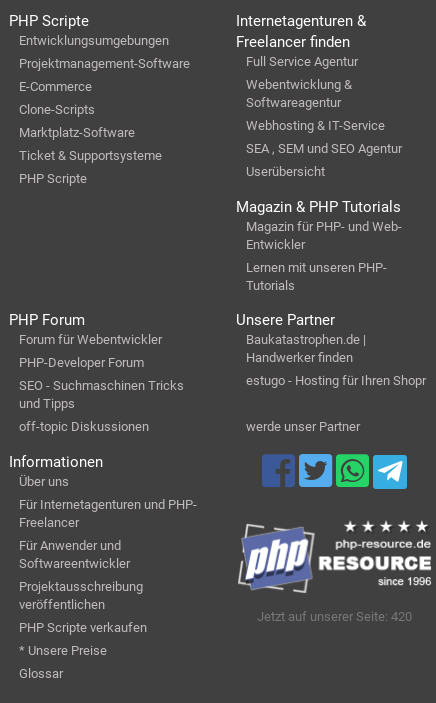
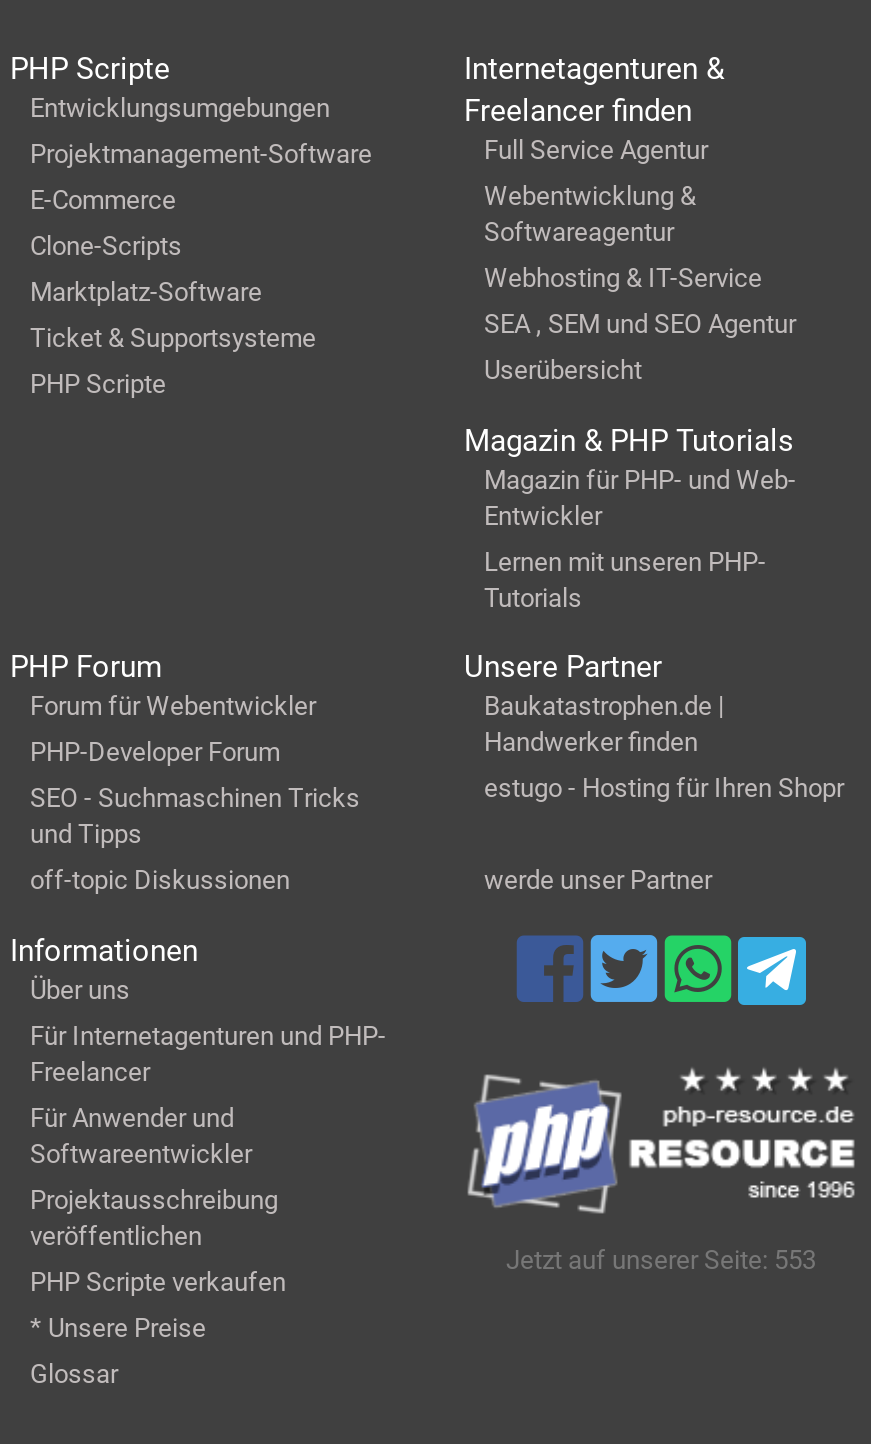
- Jetzt auf unserer Seite: 420
+ Jetzt auf unserer Seite: 553
